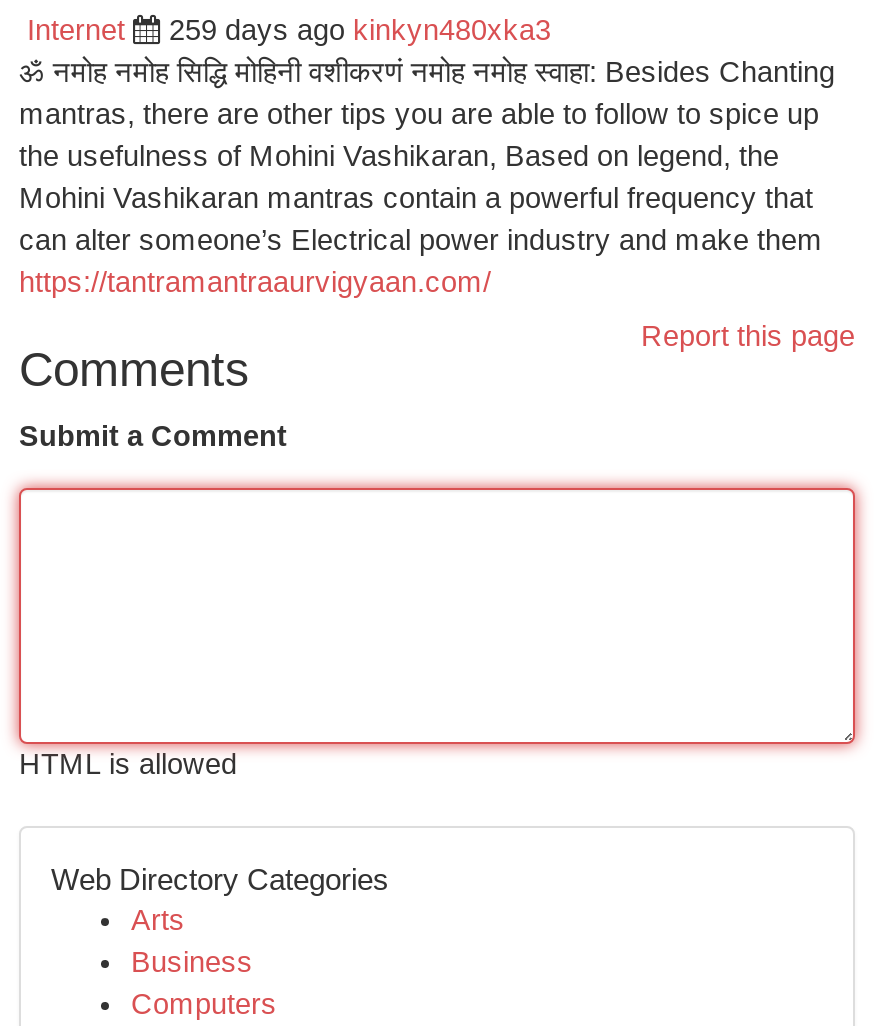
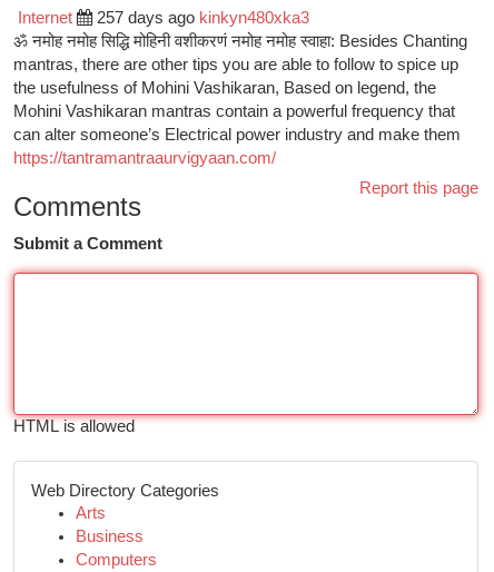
- 259 days ago kinkyn480xka3
+ 257 days ago kinkyn480xka3
